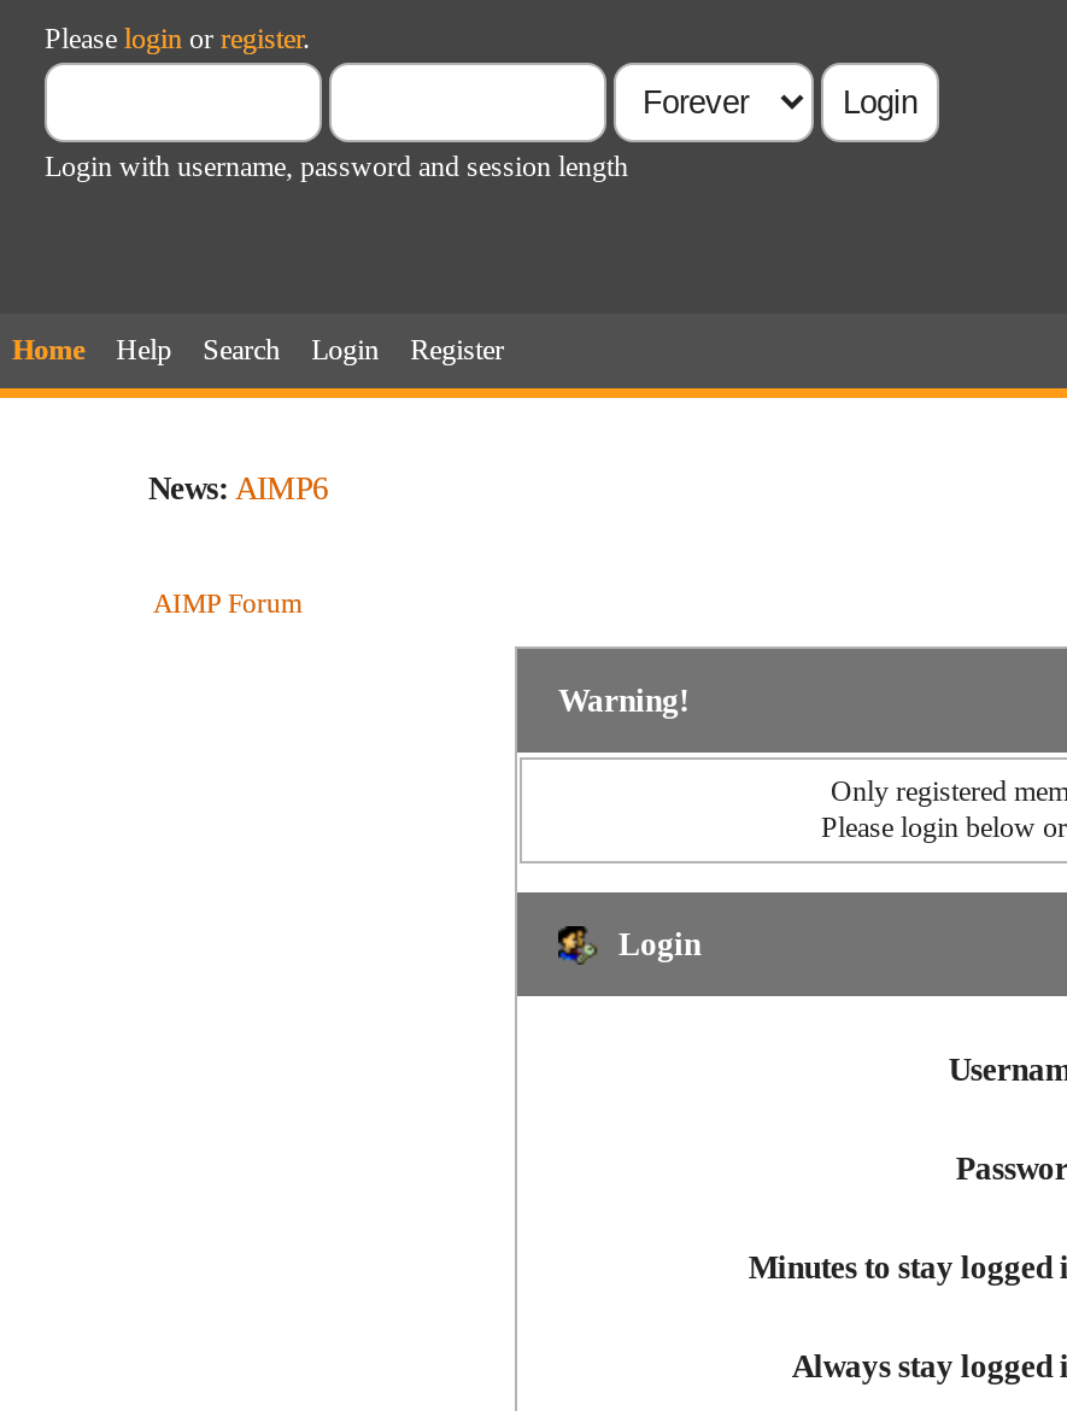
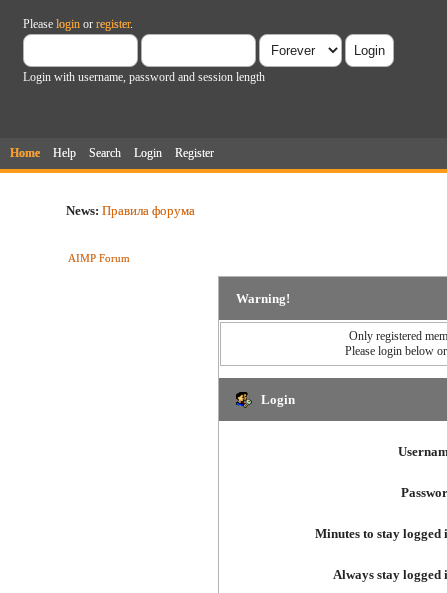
- News: AIMP6
+ News: Правила форума
